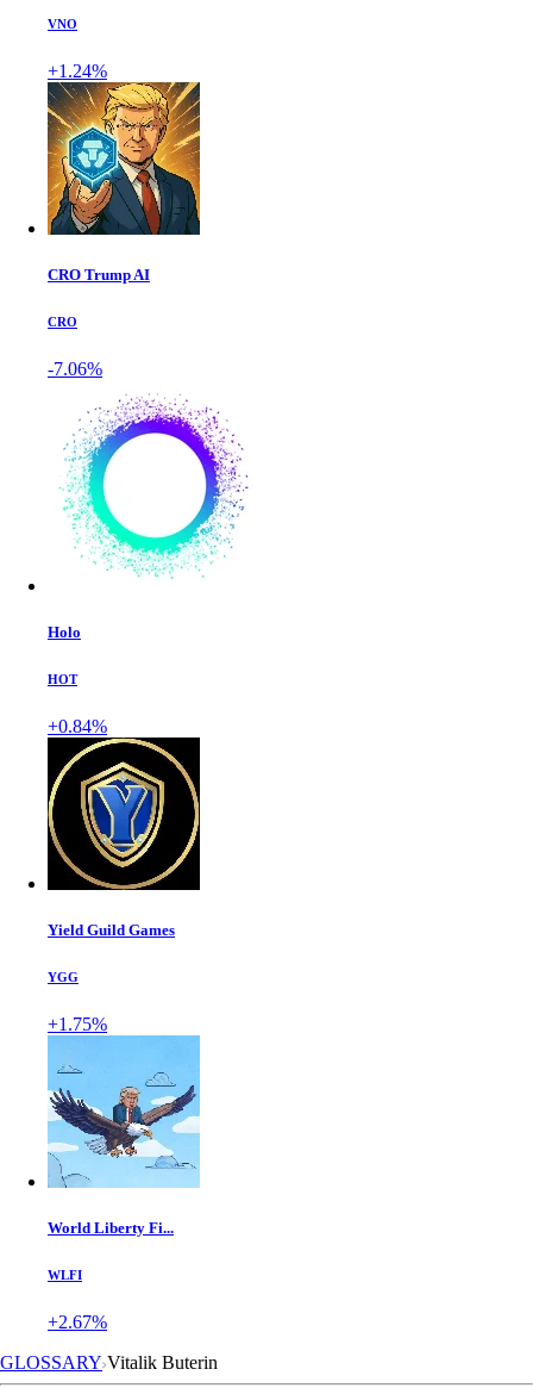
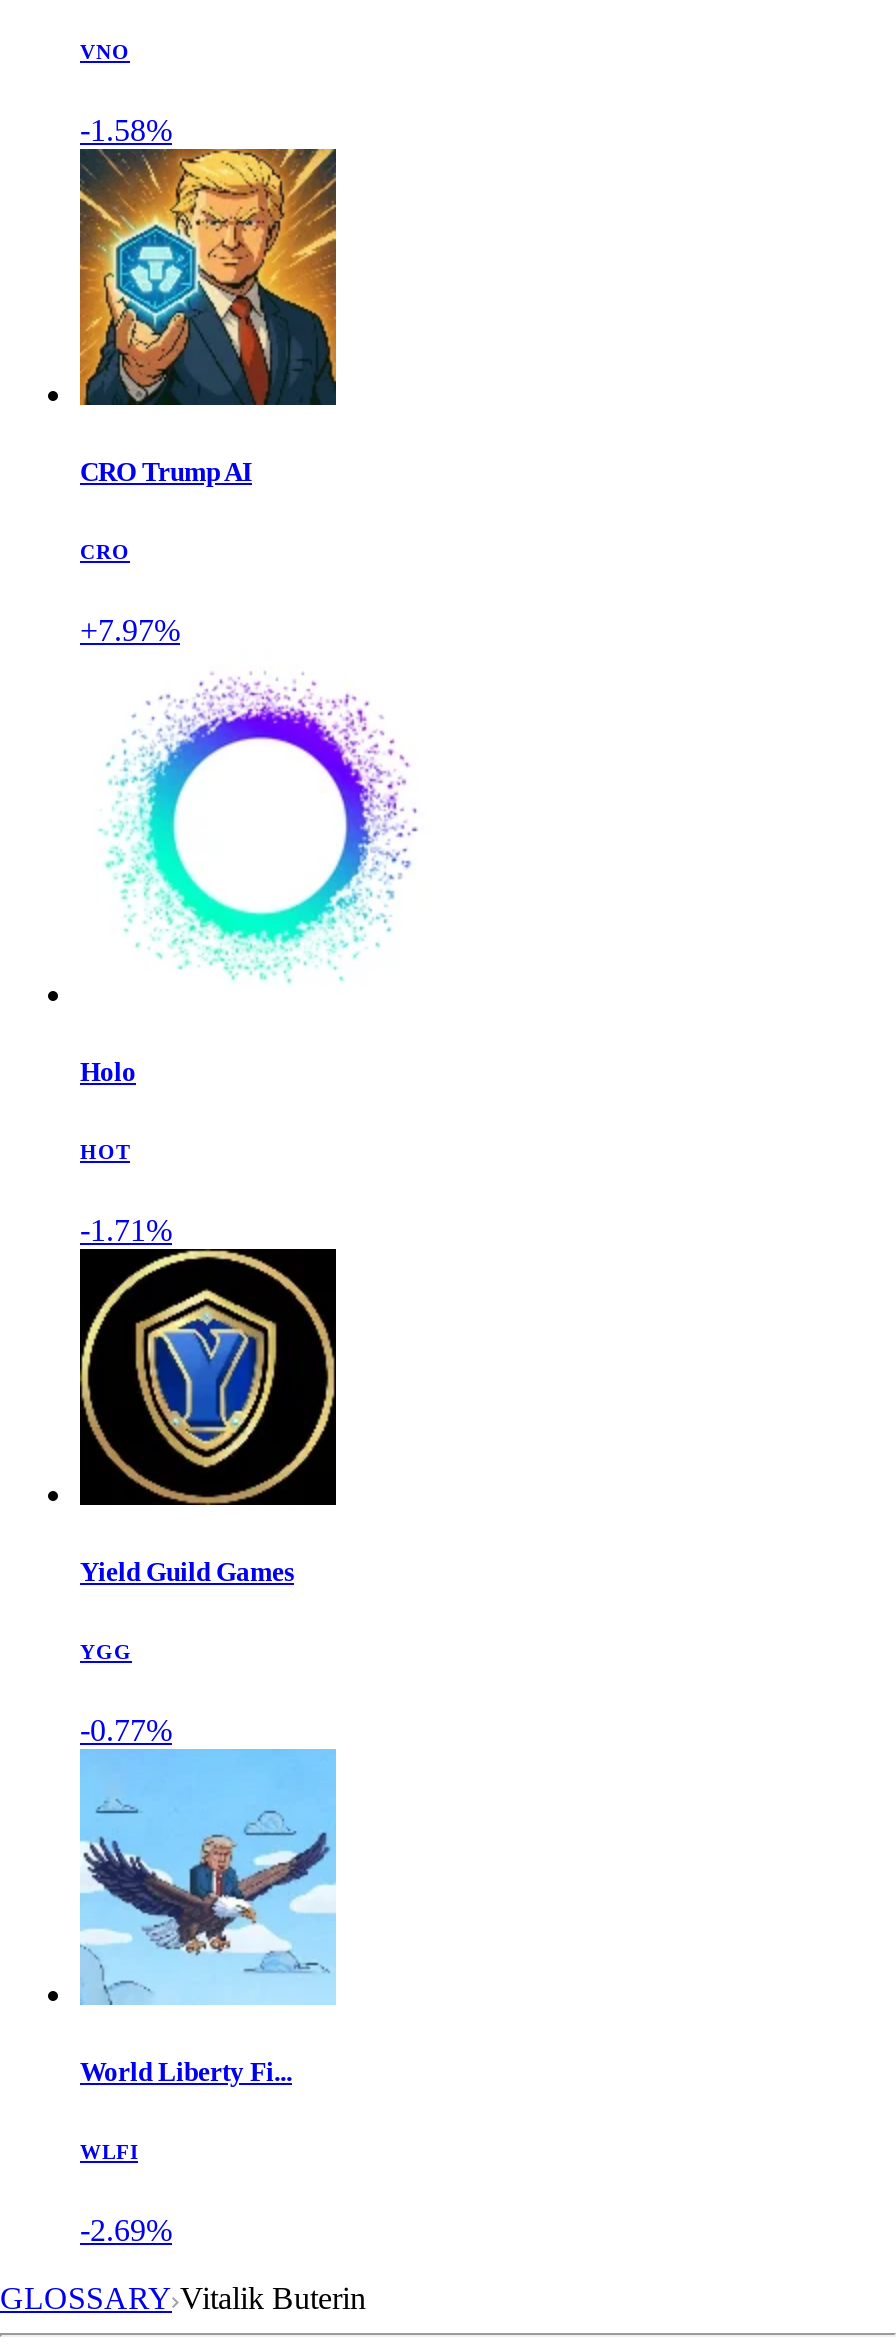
- +1.24%
+ -1.58%

- -7.06%
+ +7.97%

- +0.84%
+ -1.71%

- +1.75%
+ -0.77%

- +2.67%
+ -2.69%
